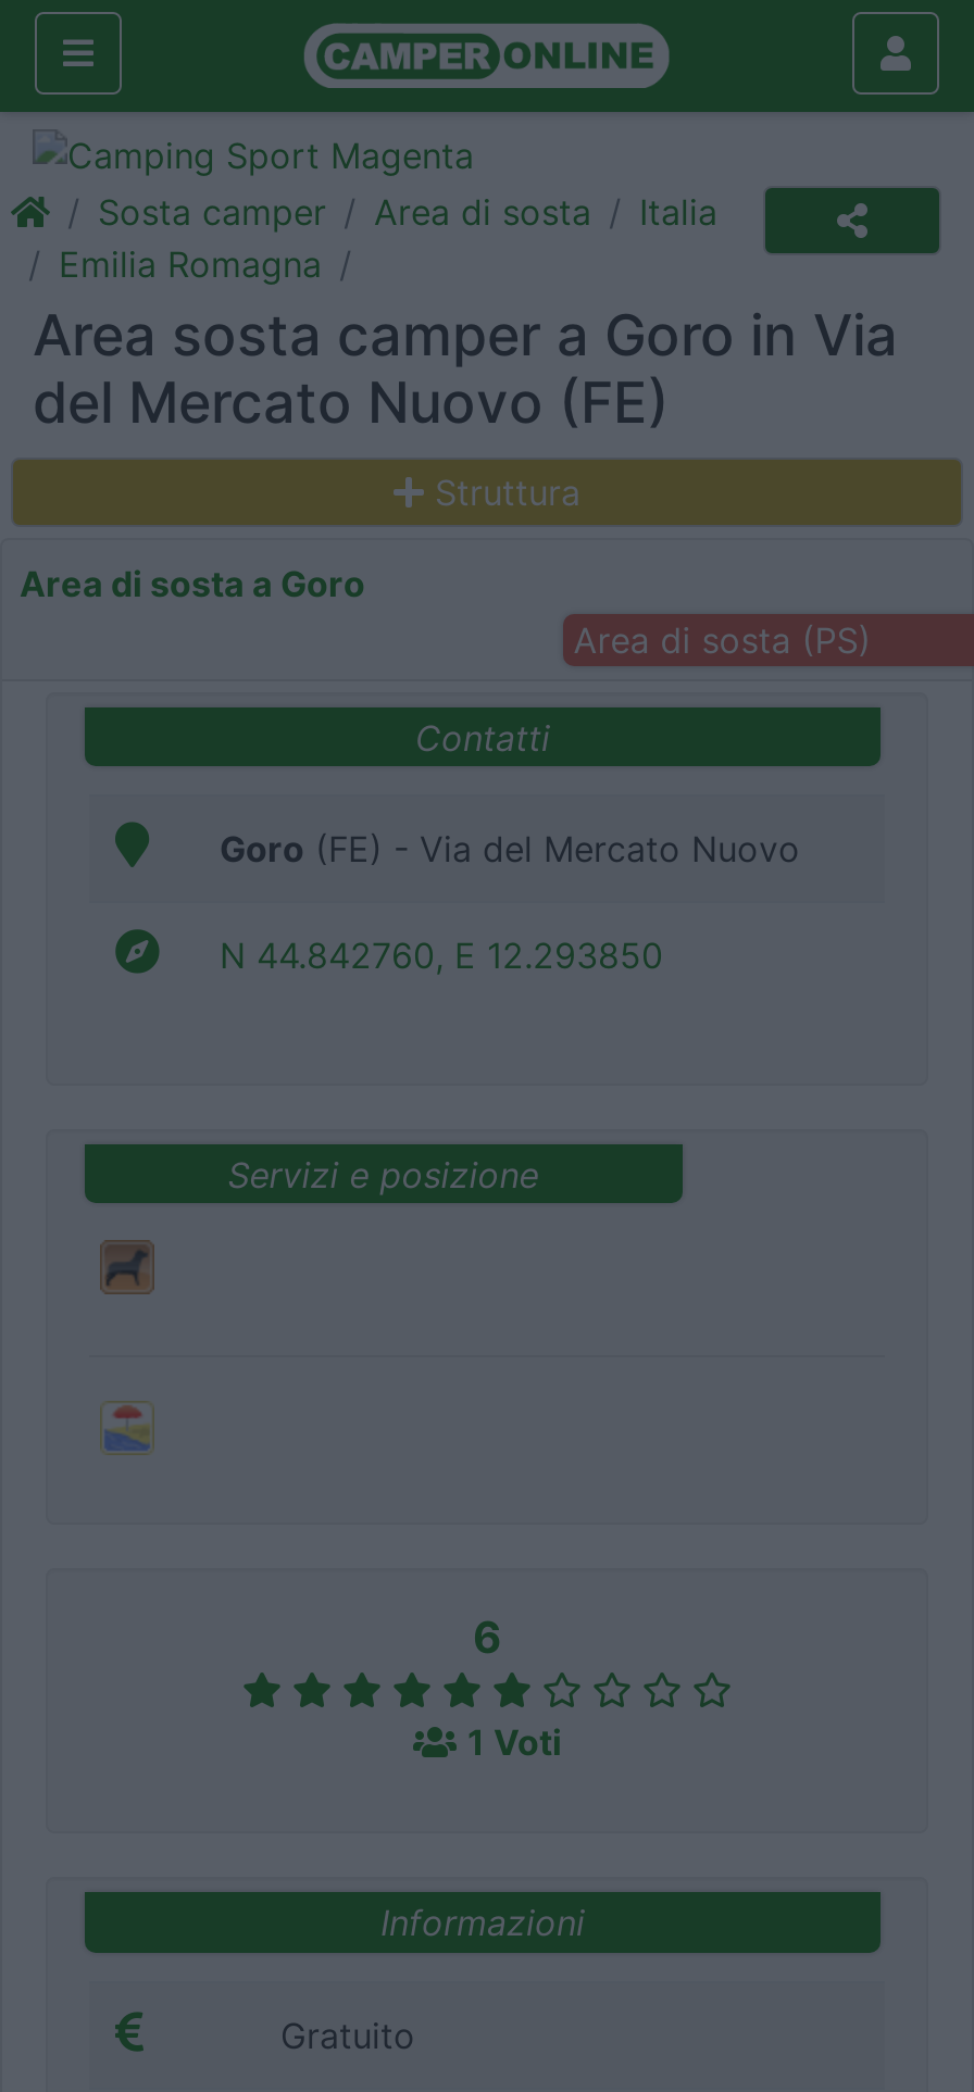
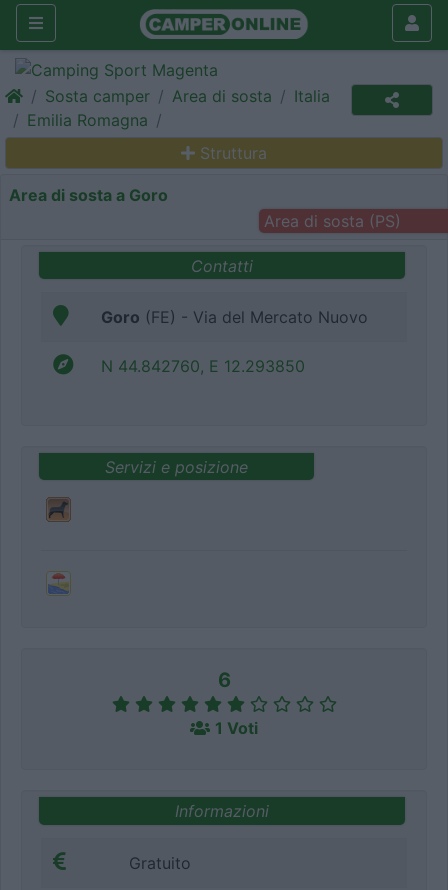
- Area sosta camper a Goro in Via
- del Mercato Nuovo (FE)
